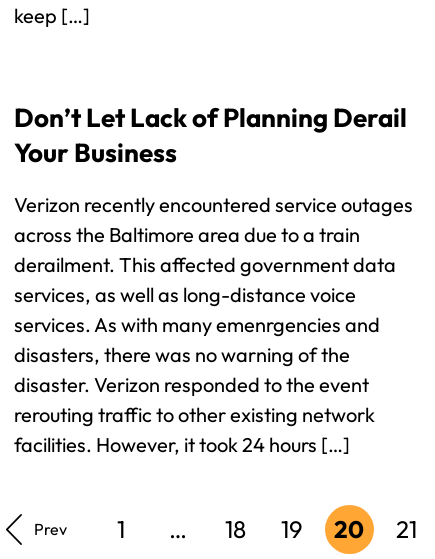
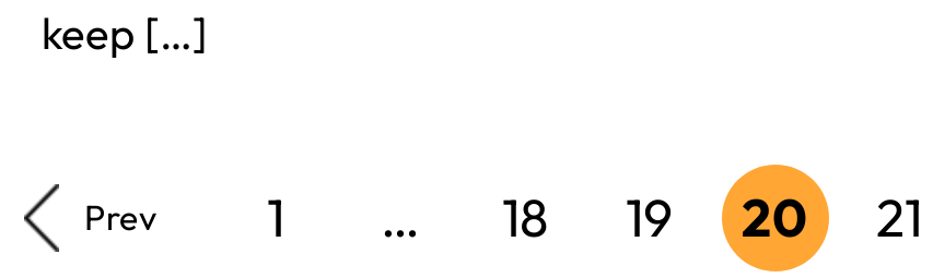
- Don’t Let Lack of Planning Derail
- Your Business
- Verizon recently encountered service outages
- across the Baltimore area due to a train
- derailment. This affected government data
- services, as well as long-distance voice
- services. As with many emenrgencies and
- disasters, there was no warning of the
- disaster. Verizon responded to the event
- rerouting traffic to other existing network
- facilities. However, it took 24 hours […]
